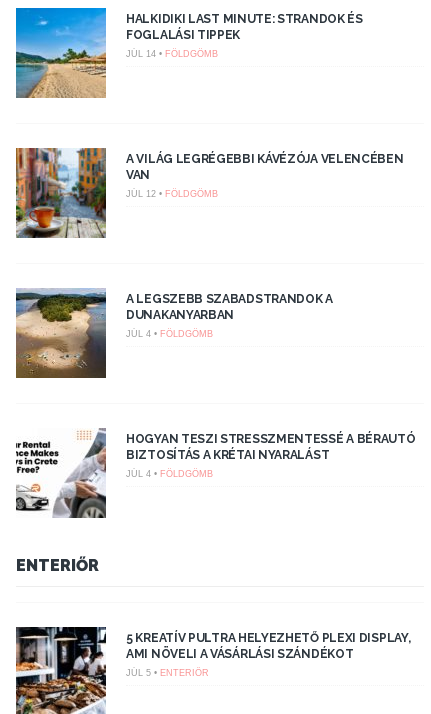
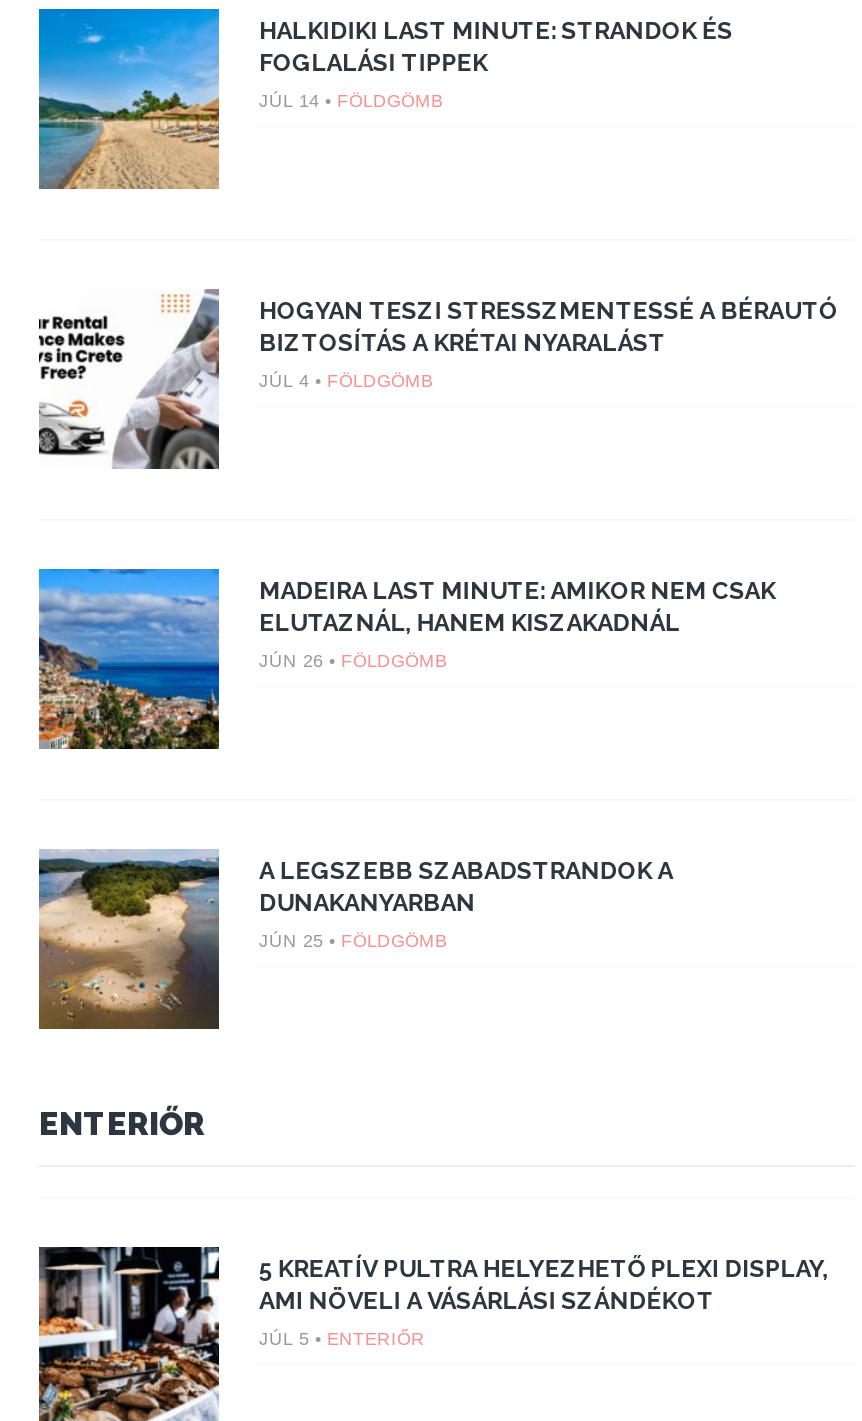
- [image]
- A VILÁG LEGRÉGEBBI KÁVÉZÓJA VELENCÉBEN
- VAN
- JÚL 12 • FÖLDGÖMB

moved down: [image] | A LEGSZEBB SZABADSTRANDOK A | DUNAKANYARBAN

- JÚL 4 • FÖLDGÖMB

moved up: [image] | HOGYAN TESZI STRESSZMENTESSÉ A BÉRAUTÓ | BIZTOSÍTÁS A KRÉTAI NYARALÁST | JÚL 4 • FÖLDGÖMB

+ [image]
+ MADEIRA LAST MINUTE: AMIKOR NEM CSAK
+ ELUTAZNÁL, HANEM KISZAKADNÁL
+ JÚN 26 • FÖLDGÖMB

+ JÚN 25 • FÖLDGÖMB
